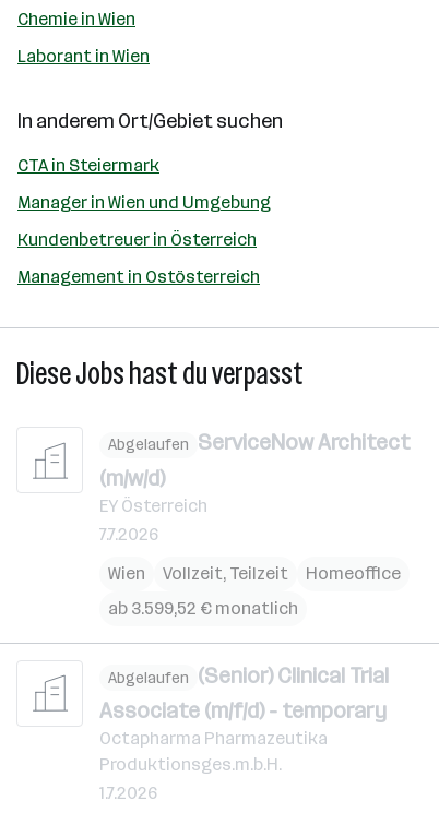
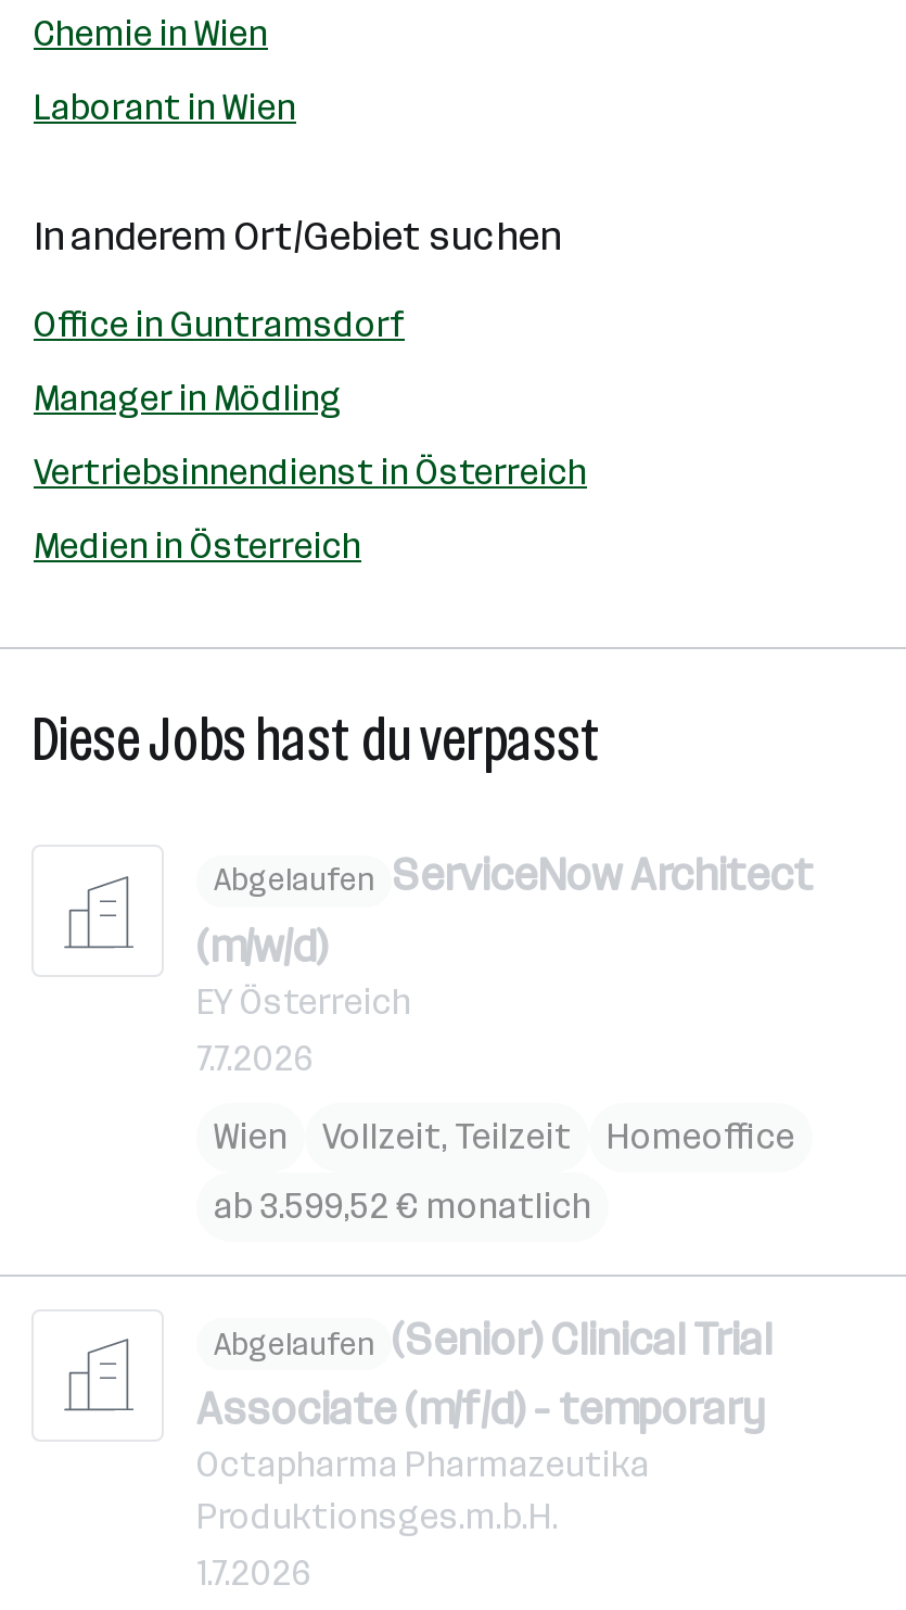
- CTA in Steiermark
+ Office in Guntramsdorf

- Manager in Wien und Umgebung
+ Manager in Mödling

- Kundenbetreuer in Österreich
+ Vertriebsinnendienst in Österreich

- Management in Ostösterreich
+ Medien in Österreich
